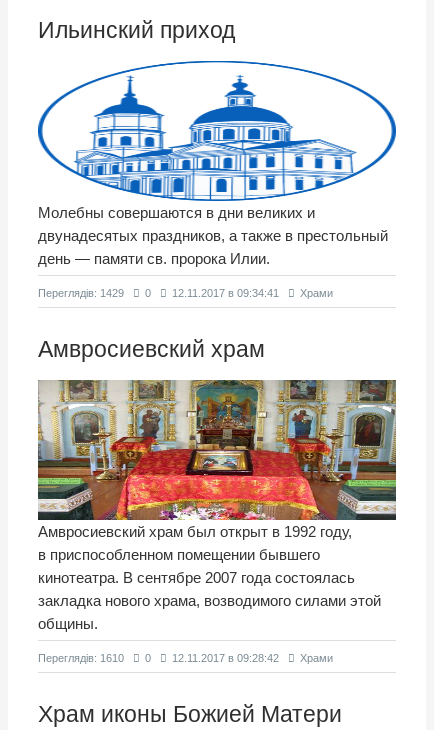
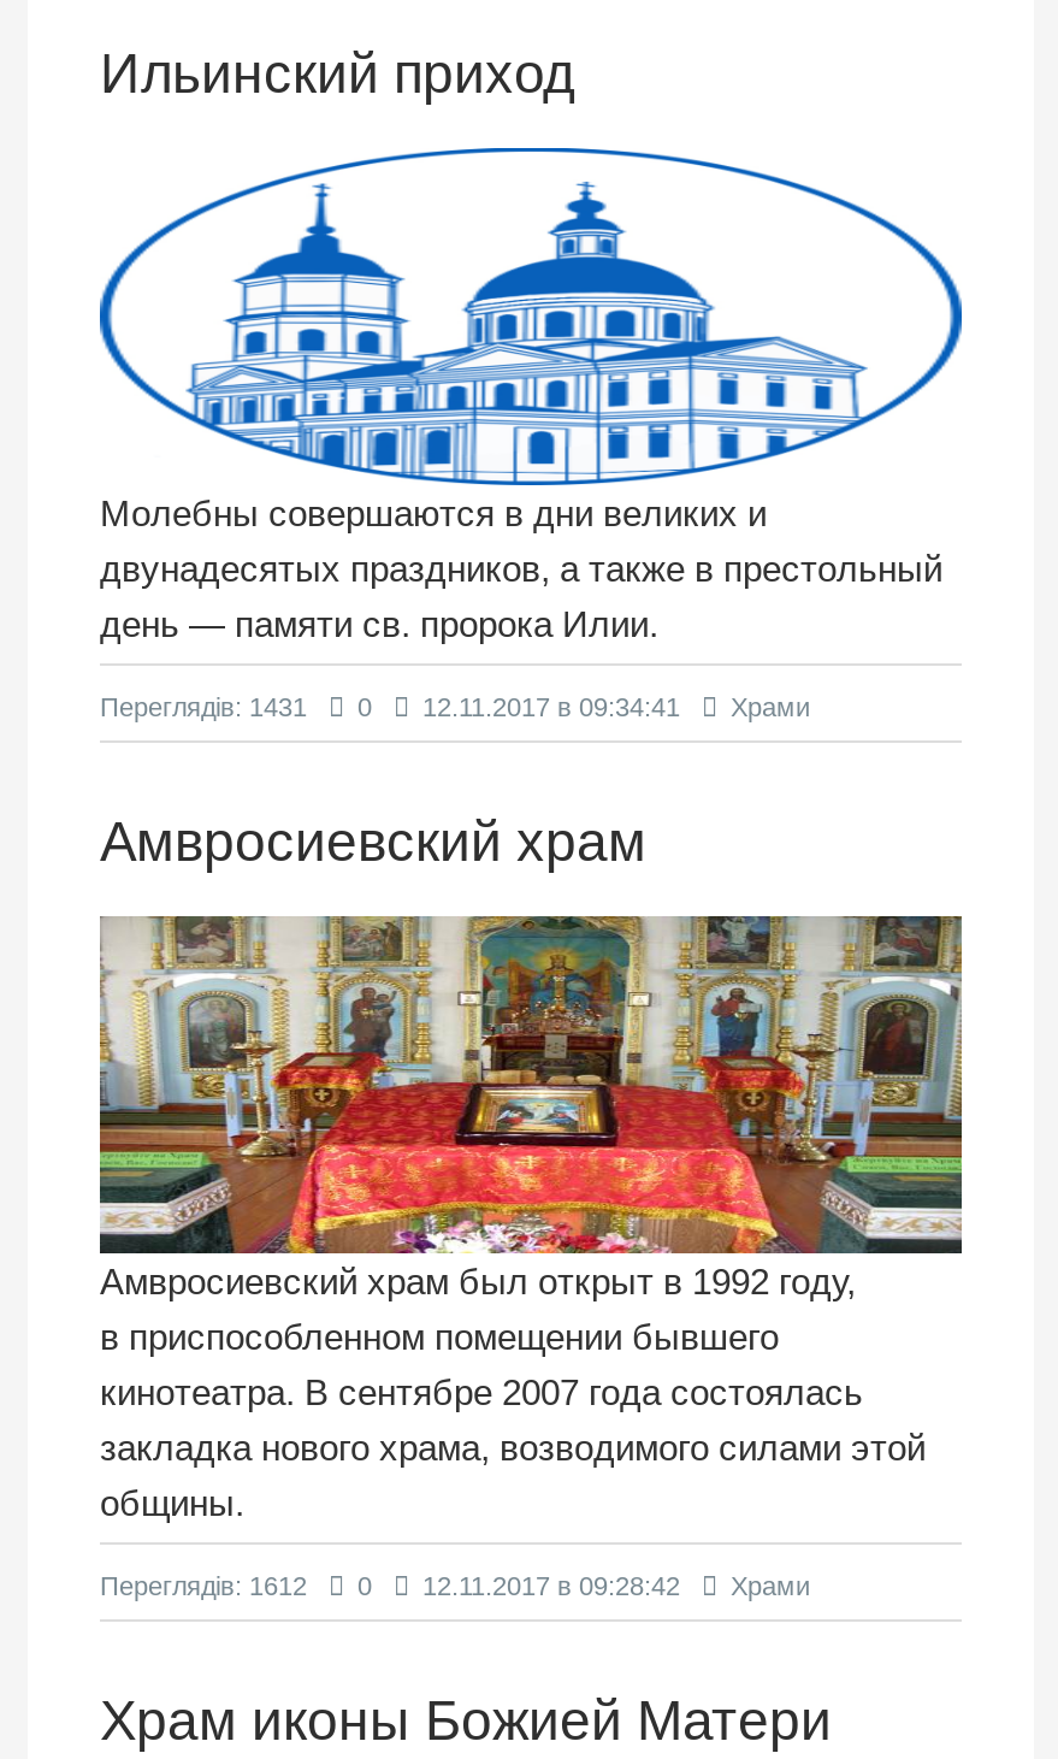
- Переглядiв: 1429 0 12.11.2017 в 09:34:41 Храми
+ Переглядiв: 1431 0 12.11.2017 в 09:34:41 Храми

- Переглядiв: 1610 0 12.11.2017 в 09:28:42 Храми
+ Переглядiв: 1612 0 12.11.2017 в 09:28:42 Храми
